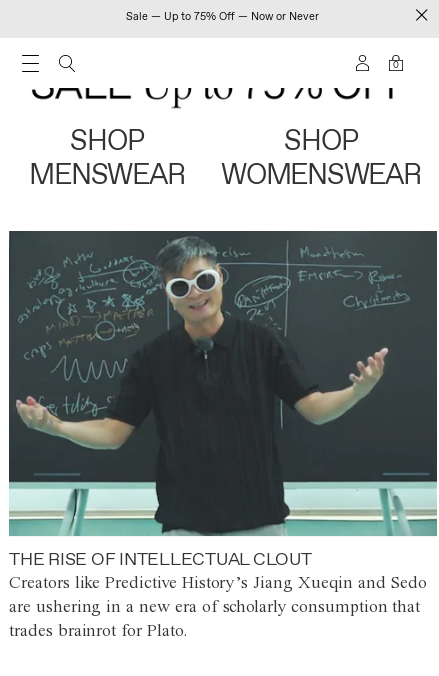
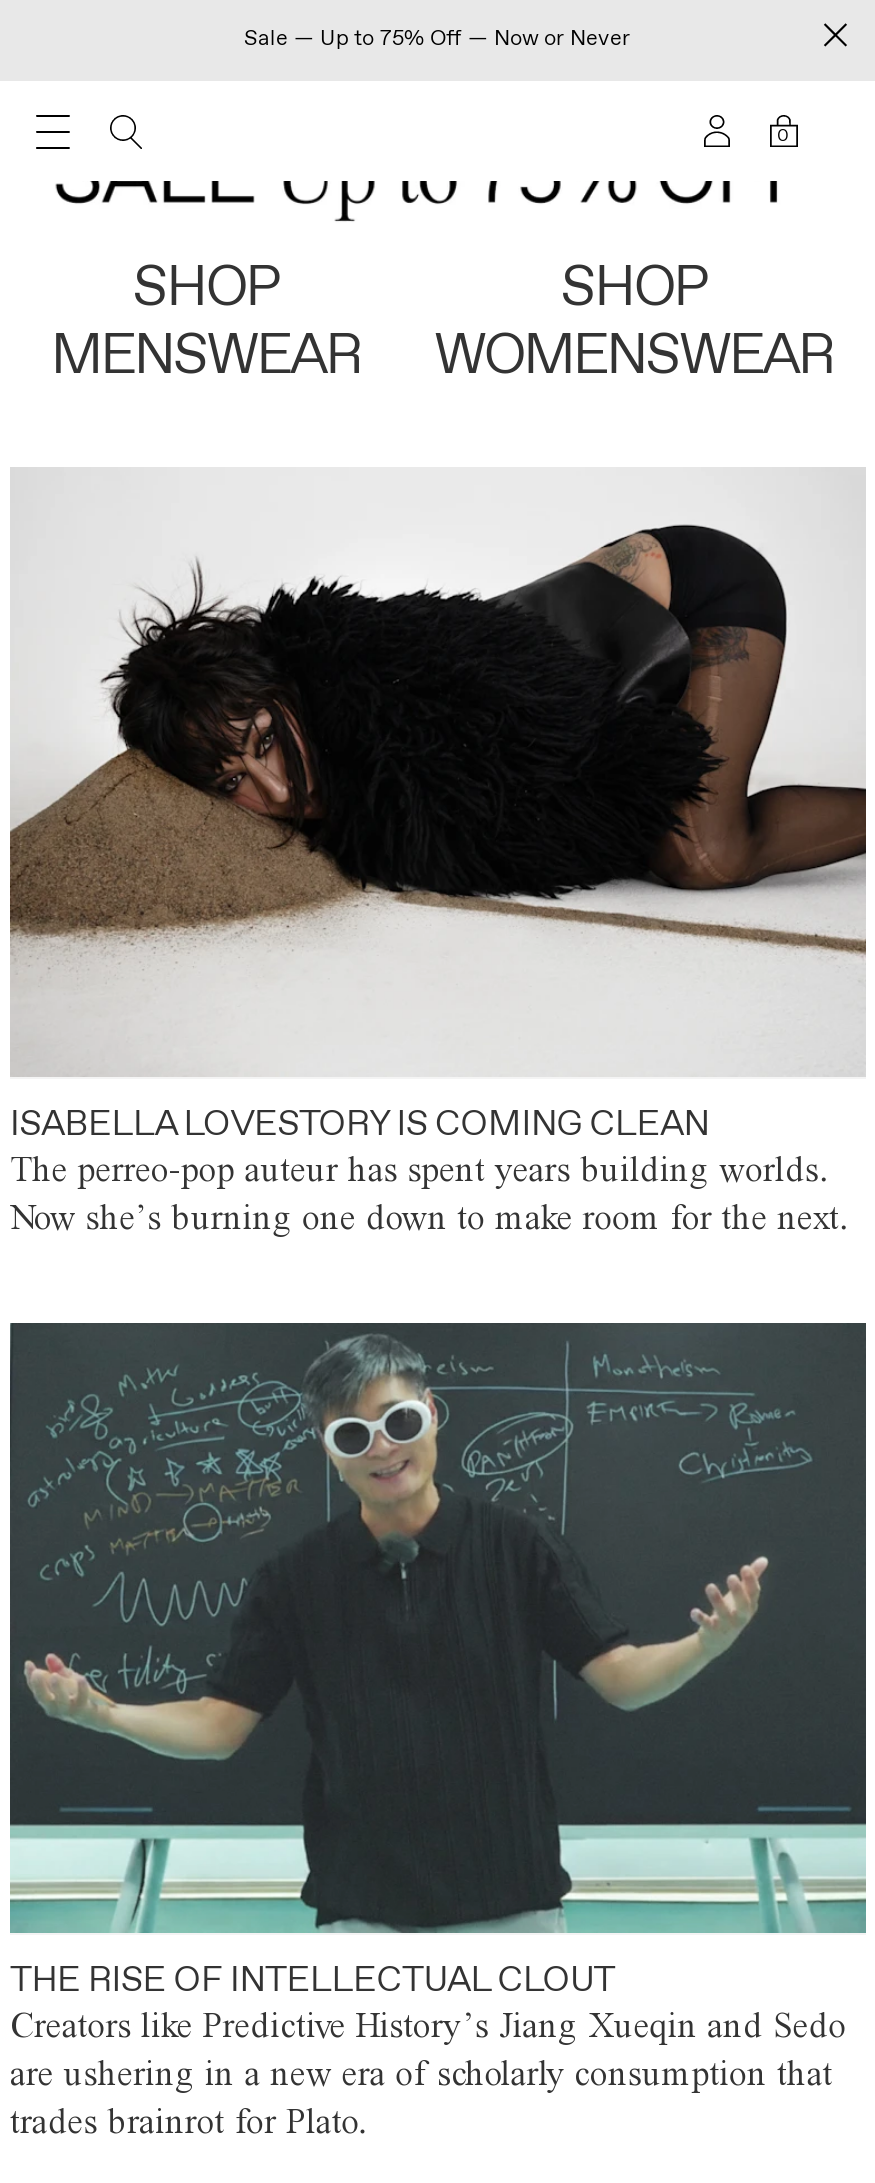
+ [image]
+ ISABELLA LOVESTORY IS COMING CLEAN
+ The perreo-pop auteur has spent years building worlds.
+ Now she’s burning one down to make room for the next.
